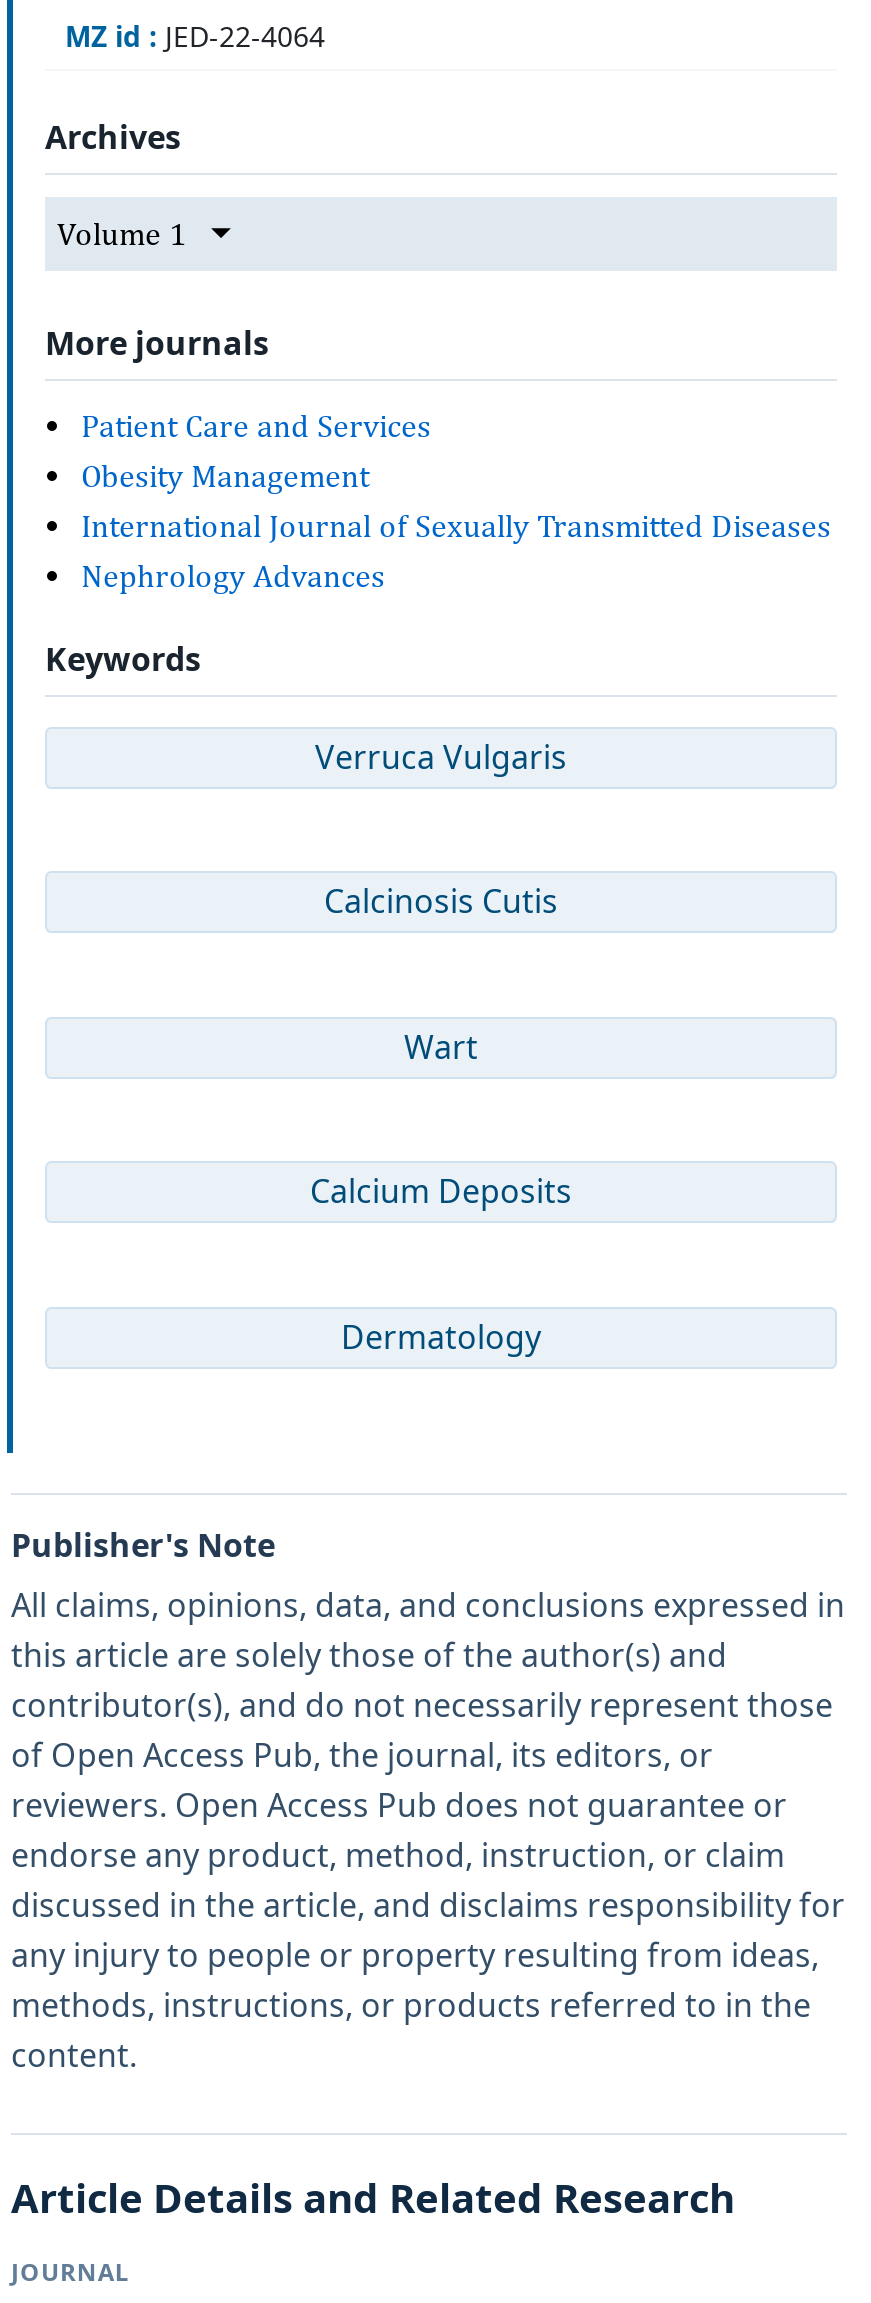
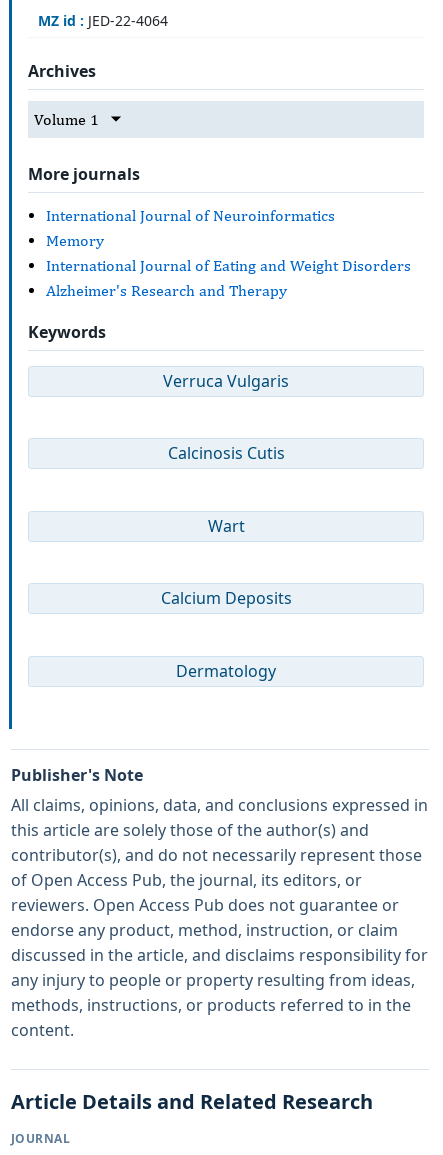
- Patient Care and Services
- Obesity Management
- International Journal of Sexually Transmitted Diseases
- Nephrology Advances
+ International Journal of Neuroinformatics
+ Memory
+ International Journal of Eating and Weight Disorders
+ Alzheimer's Research and Therapy
